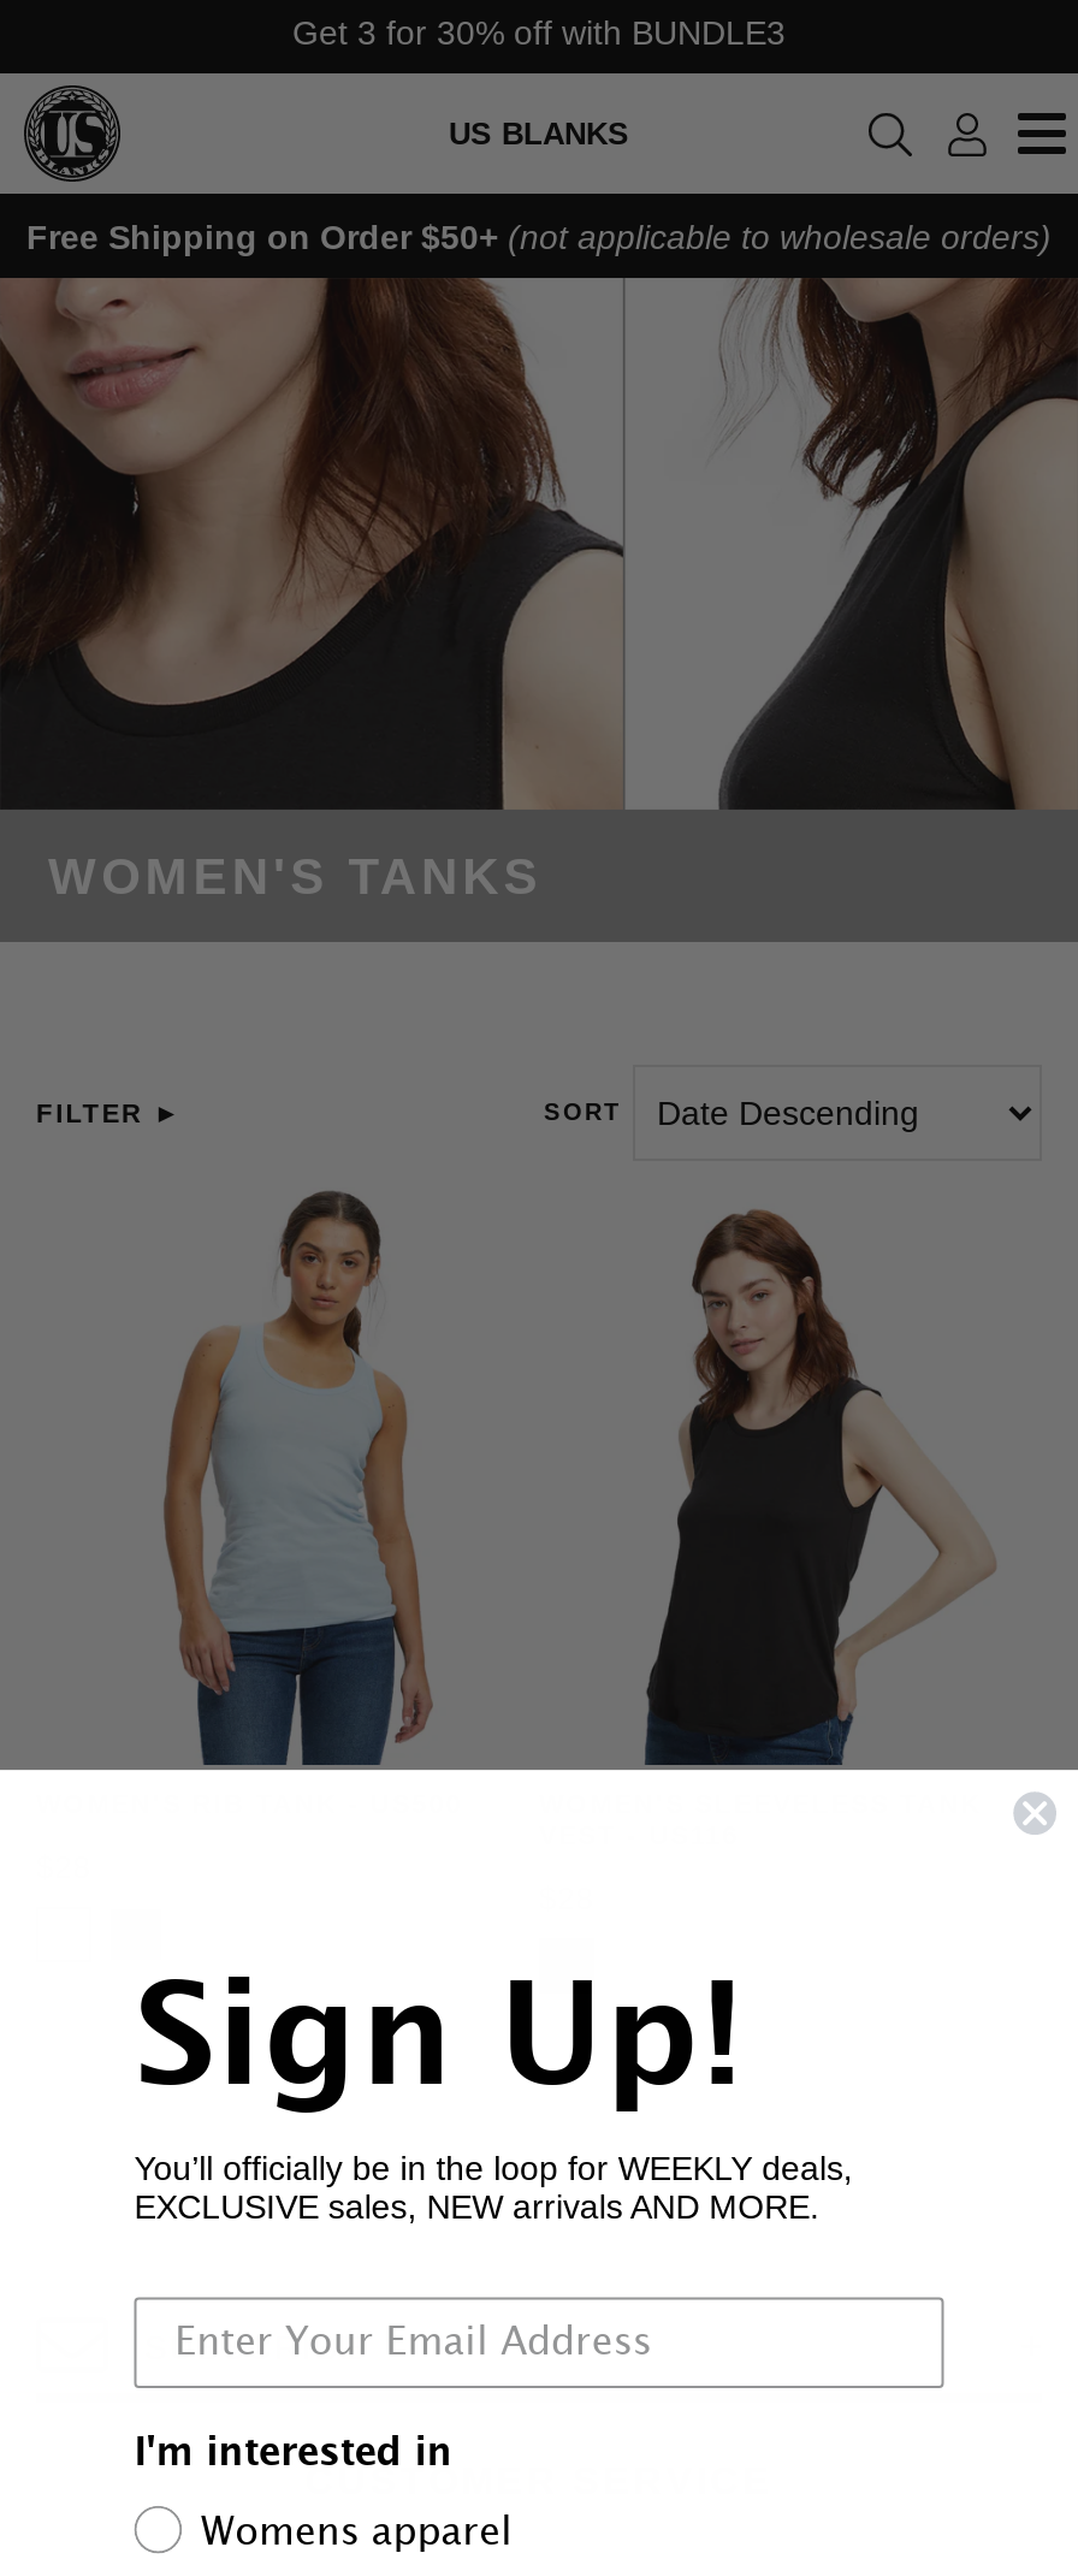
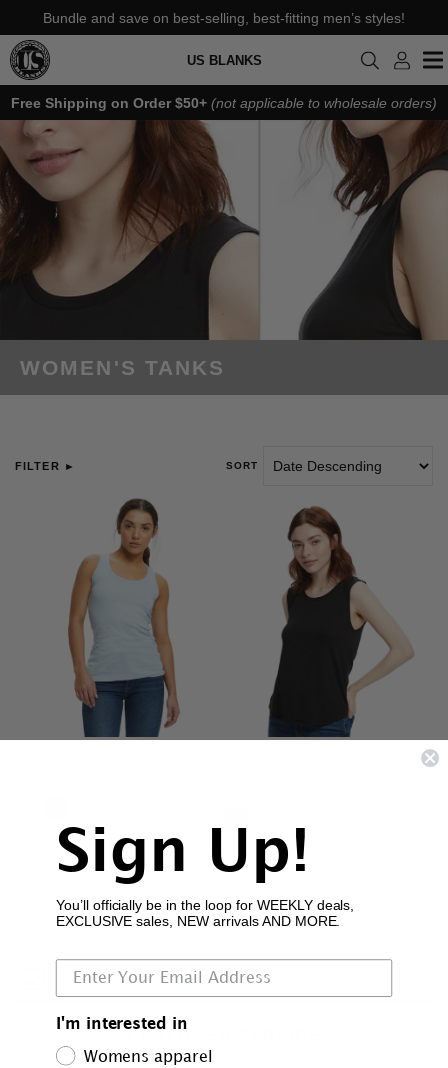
- Get 3 for 30% off with BUNDLE3
+ Bundle and save on best-selling, best-fitting men’s styles!
